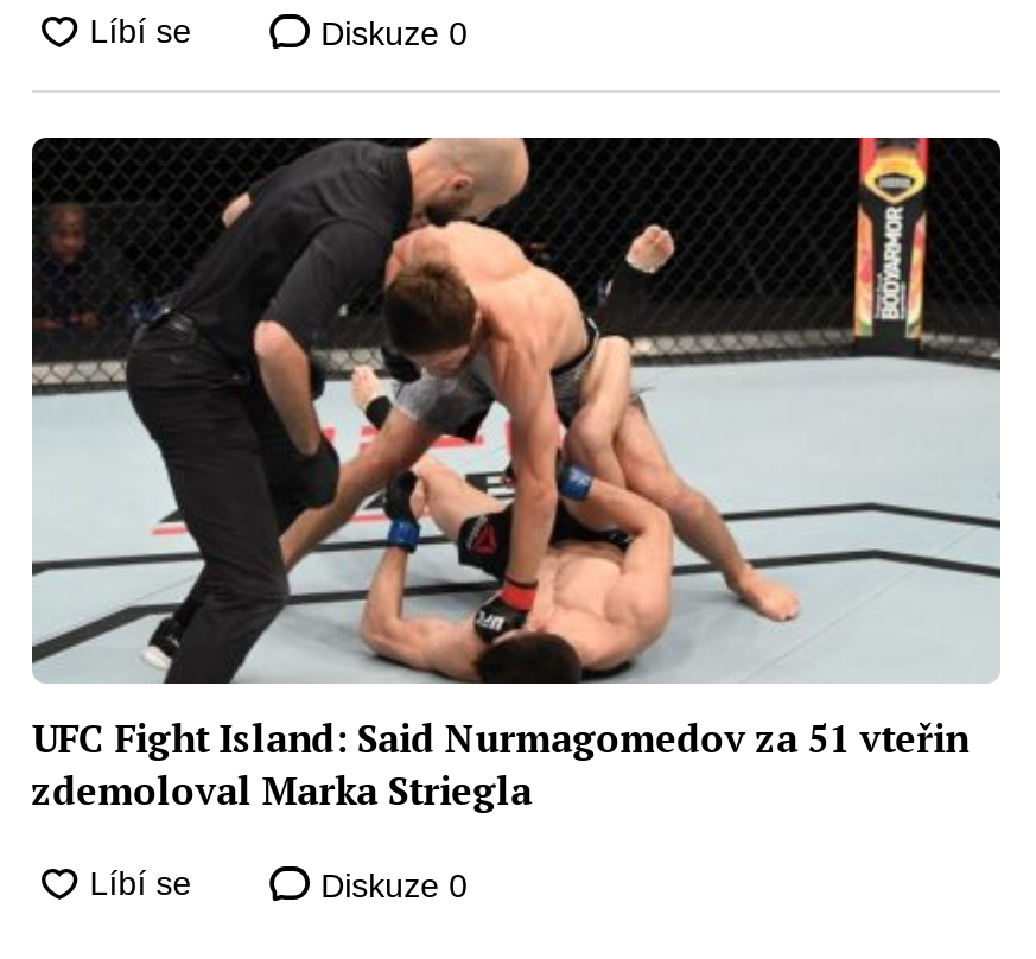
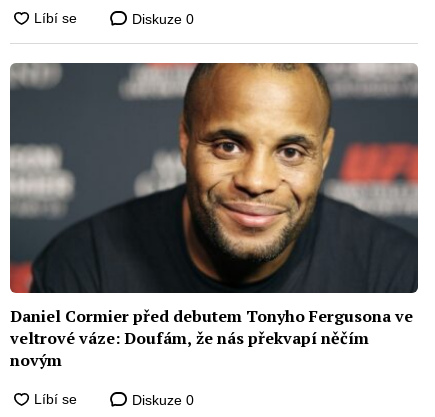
- [image]
- UFC Fight Island: Said Nurmagomedov za 51 vteřin
- zdemoloval Marka Striegla
+ [image]
+ Daniel Cormier před debutem Tonyho Fergusona ve
+ veltrové váze: Doufám, že nás překvapí něčím
+ novým
